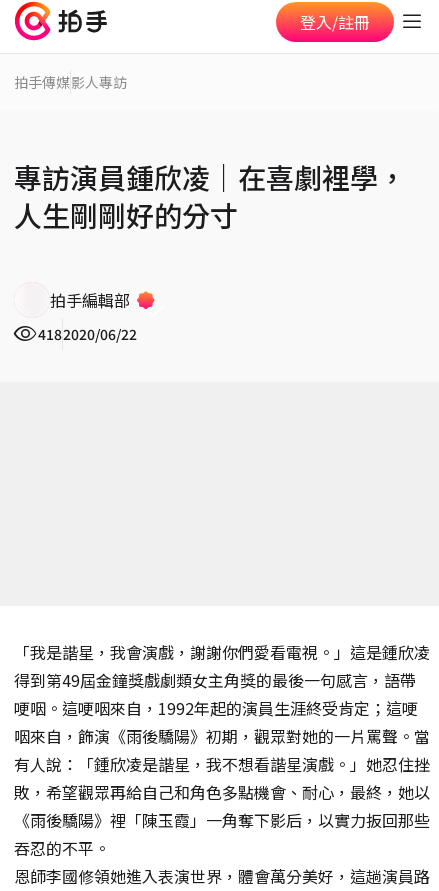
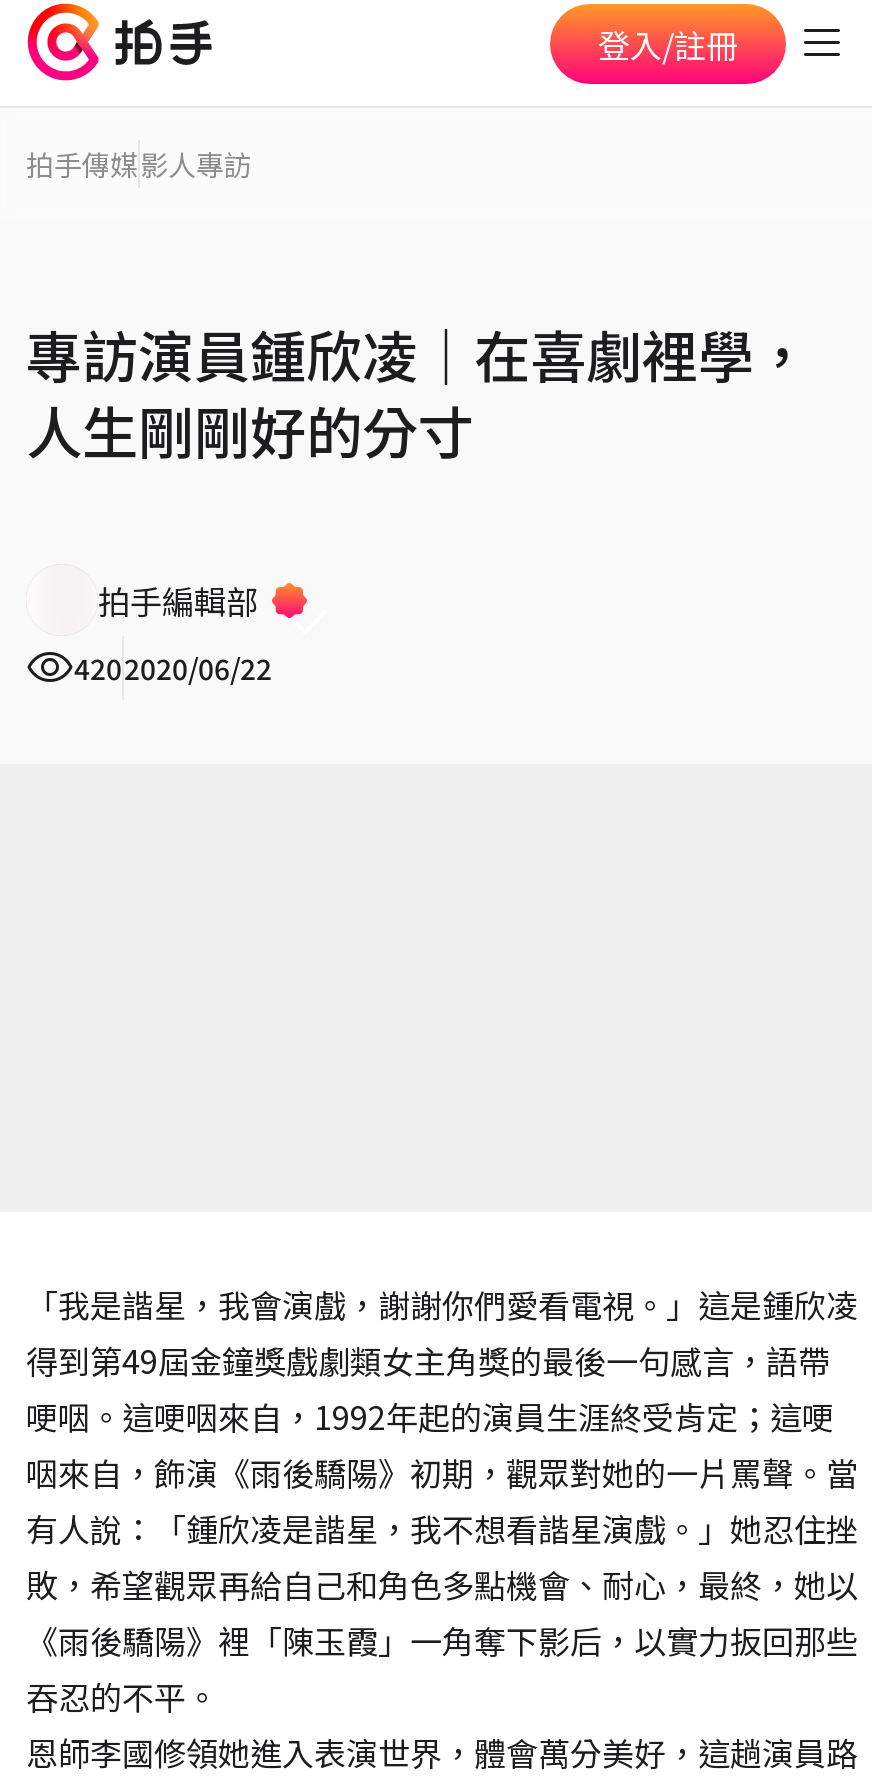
- 4182020/06/22
+ 4202020/06/22
